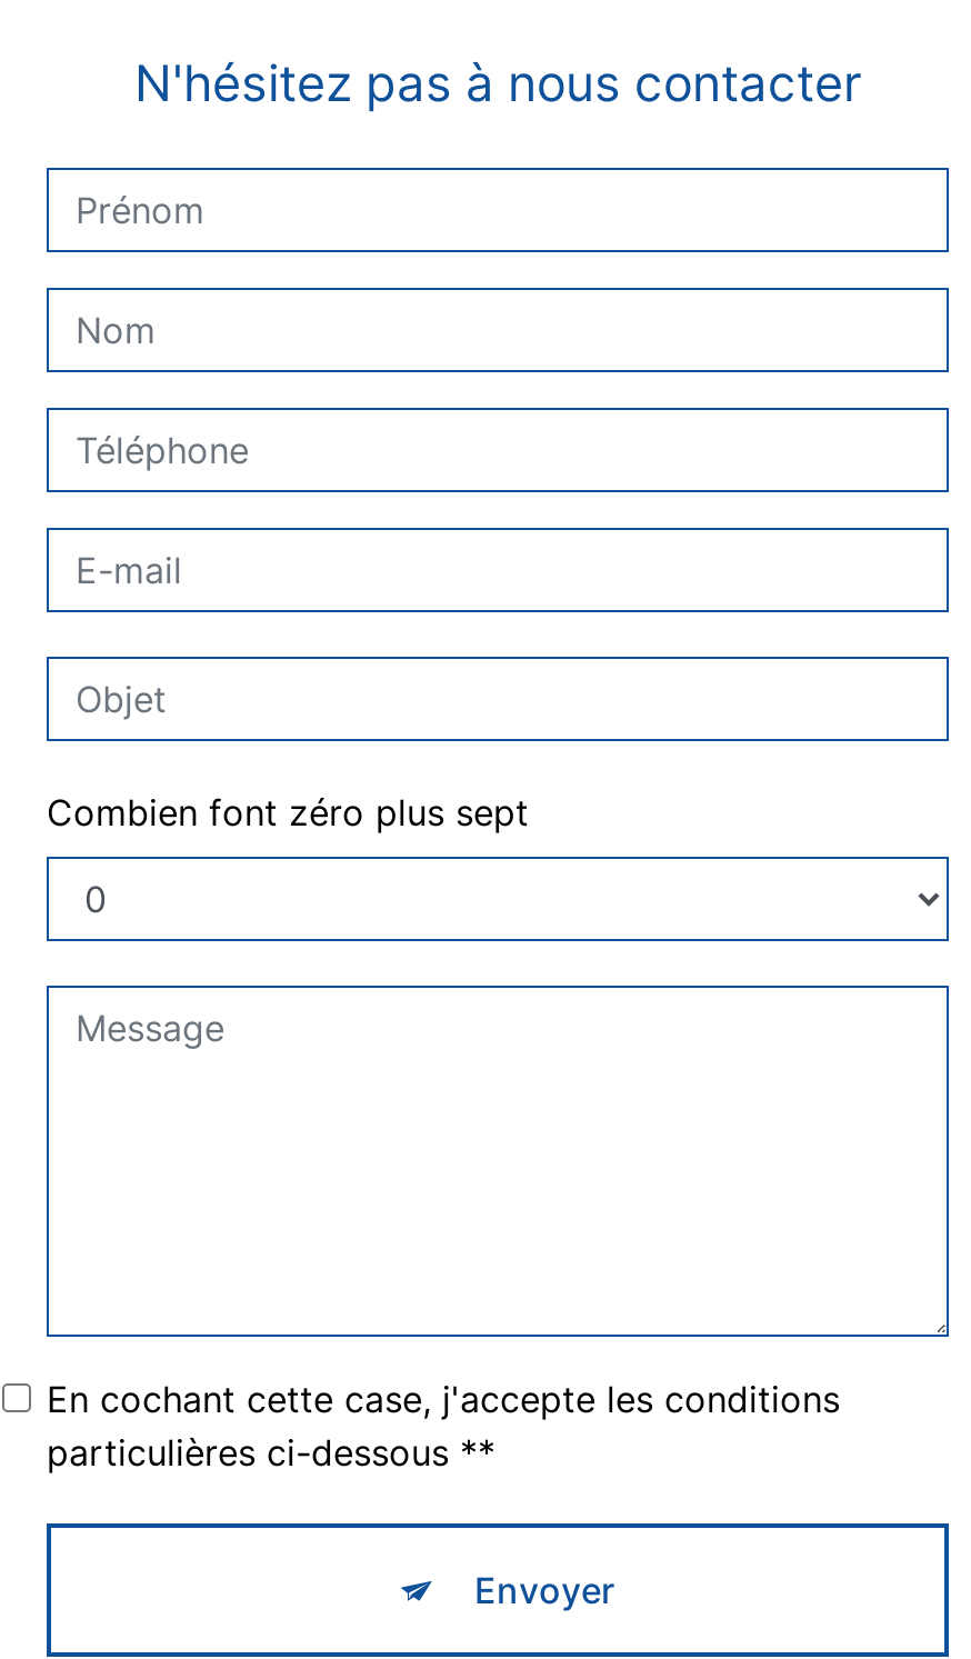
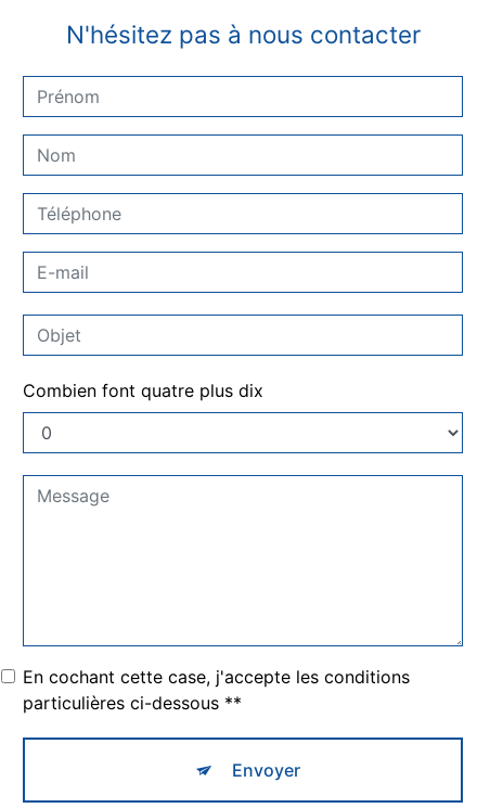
- Combien font zéro plus sept
+ Combien font quatre plus dix
